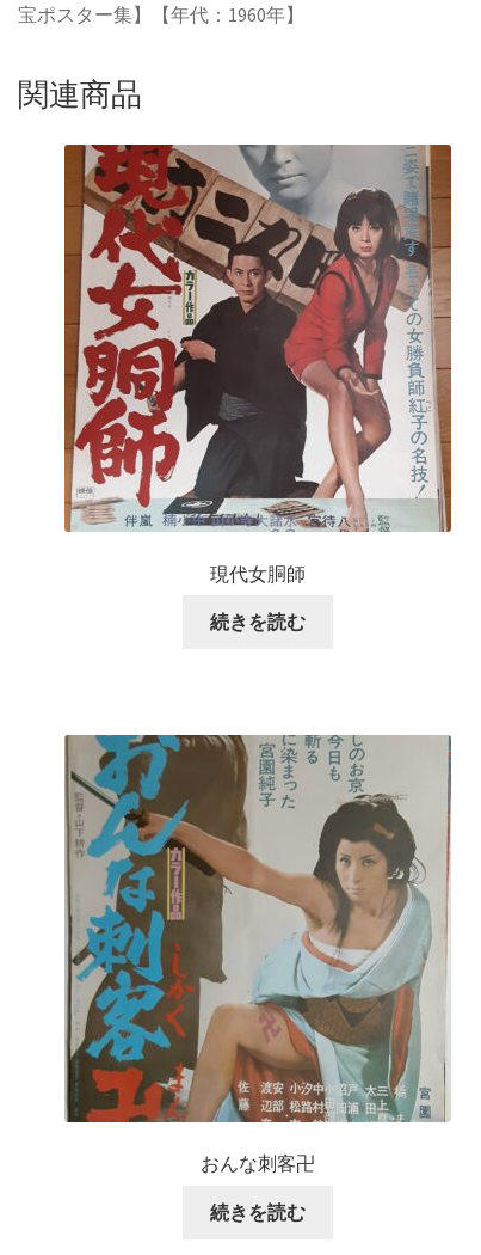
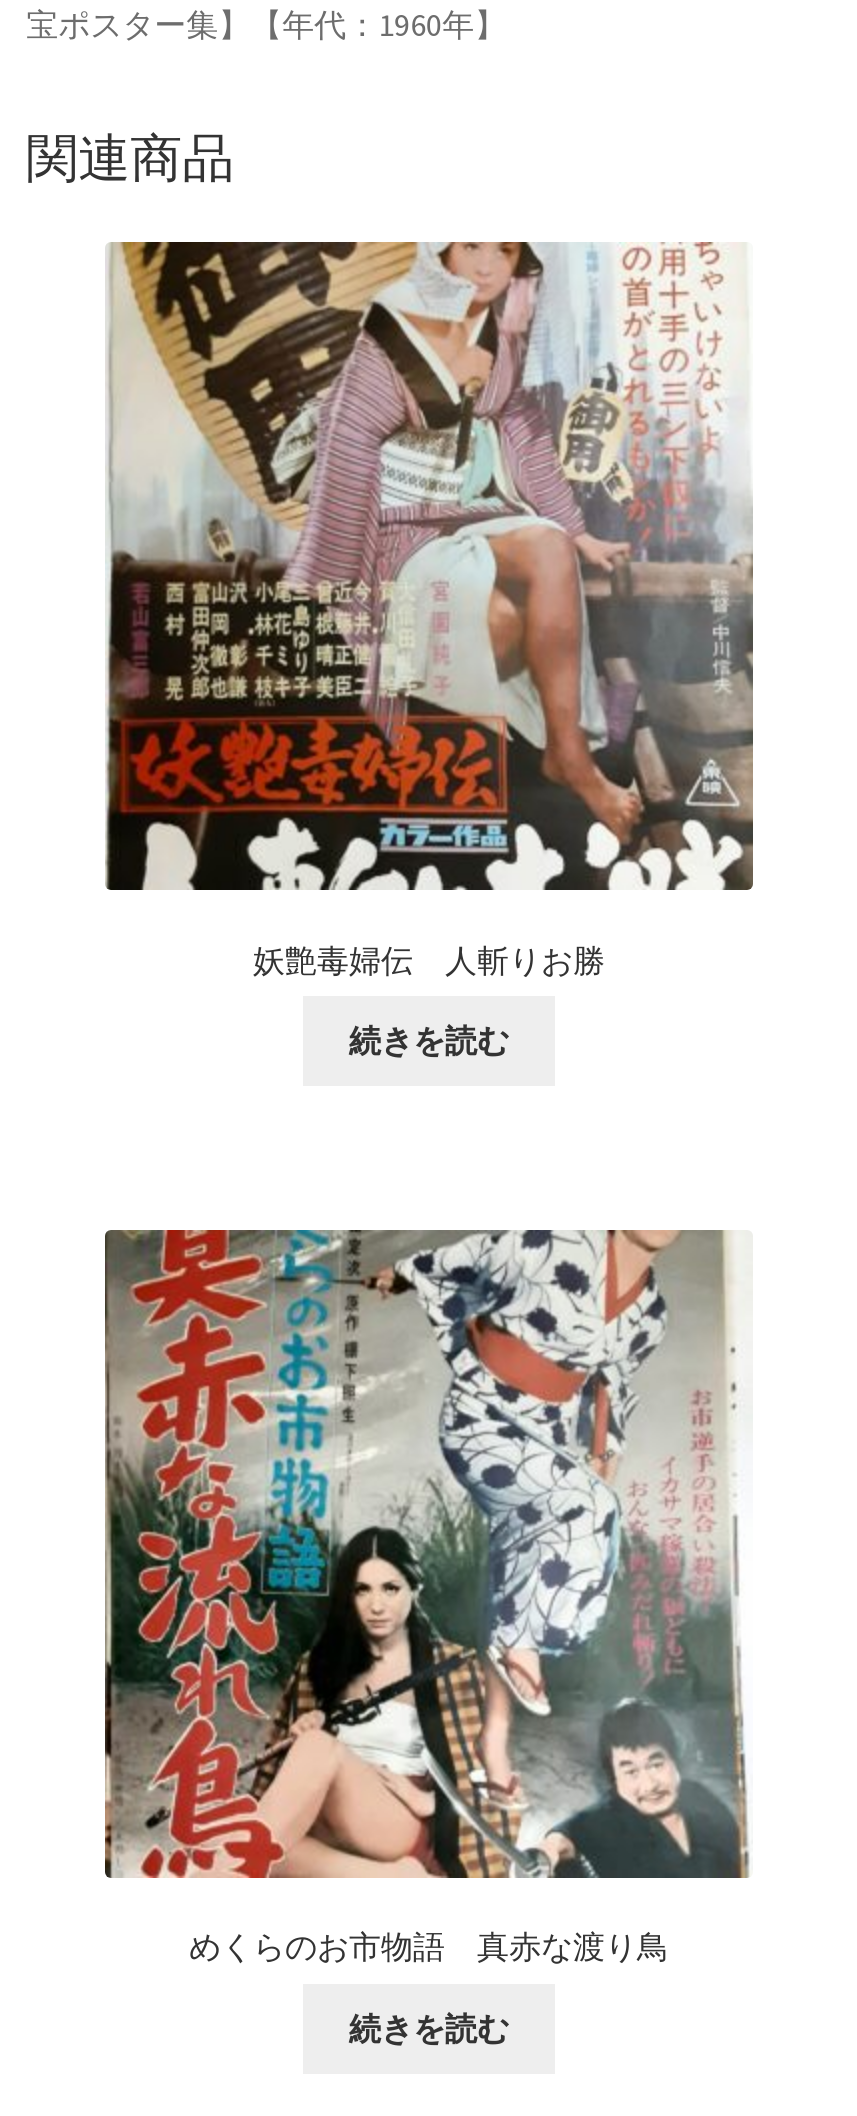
- [image]
- 現代女胴師
+ [image]
+ 妖艶毒婦伝 人斬りお勝

- [image]
- おんな刺客卍
+ [image]
+ めくらのお市物語 真赤な渡り鳥
